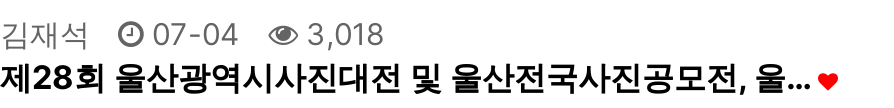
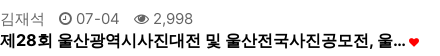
- 김재석 07-04 3,018
+ 김재석 07-04 2,998
